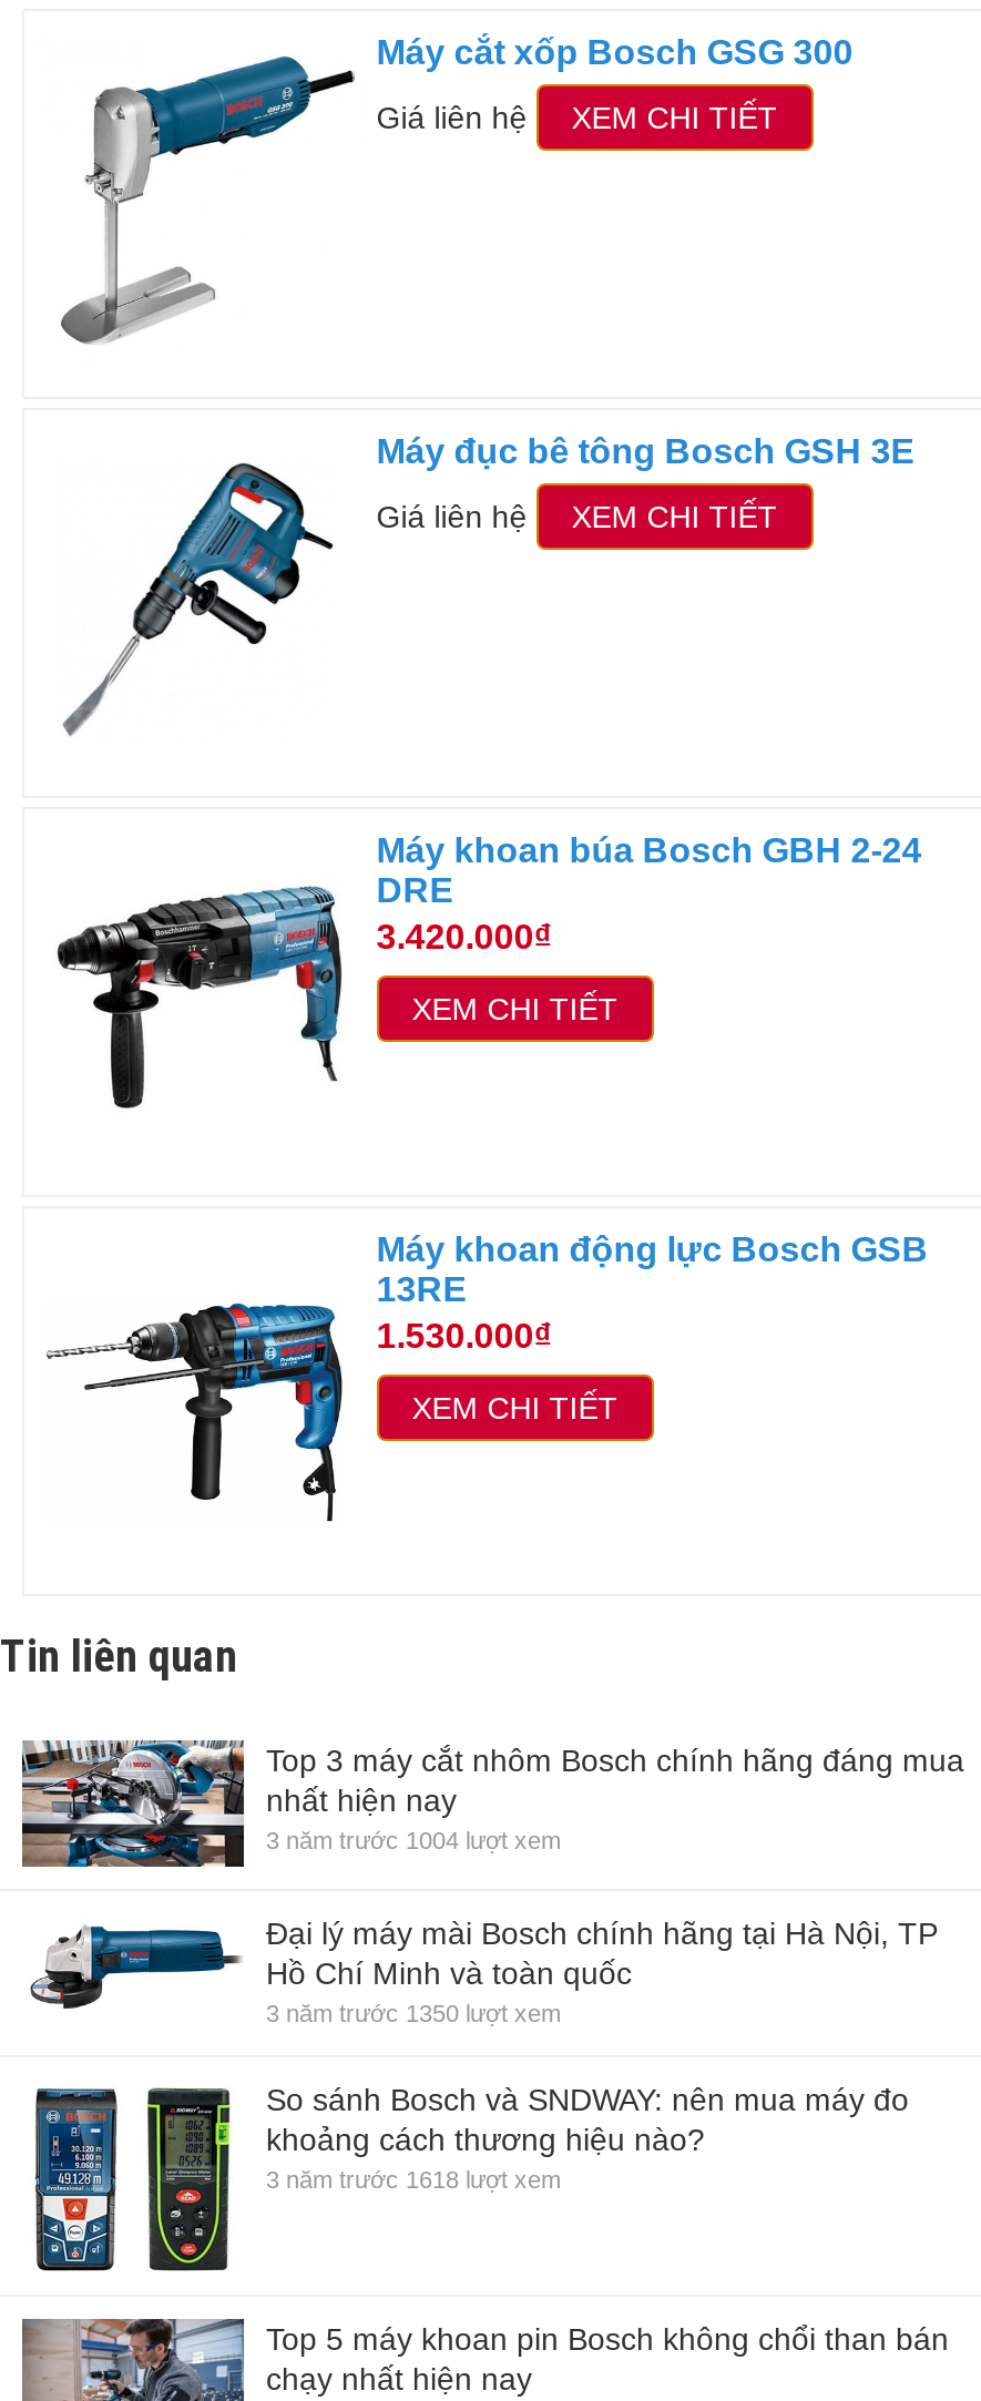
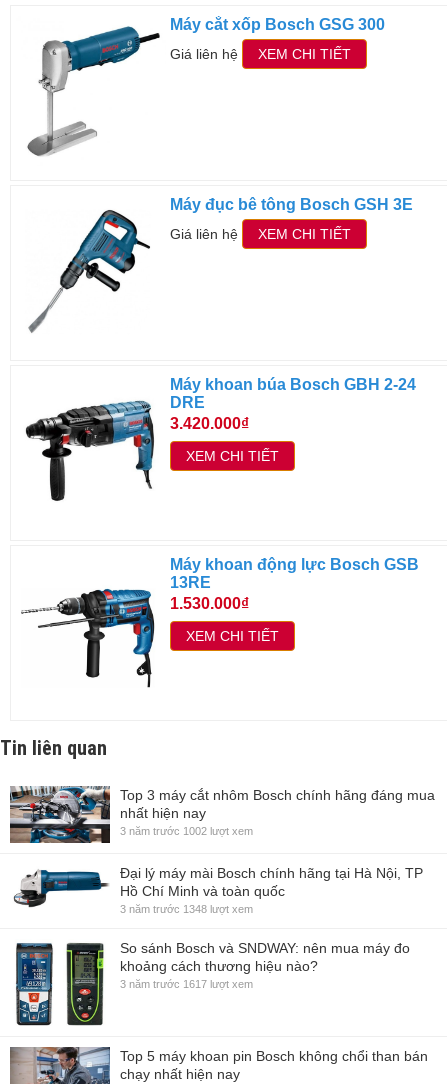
- 3 năm trước 1004 lượt xem
+ 3 năm trước 1002 lượt xem

- 3 năm trước 1350 lượt xem
+ 3 năm trước 1348 lượt xem

- 3 năm trước 1618 lượt xem
+ 3 năm trước 1617 lượt xem
